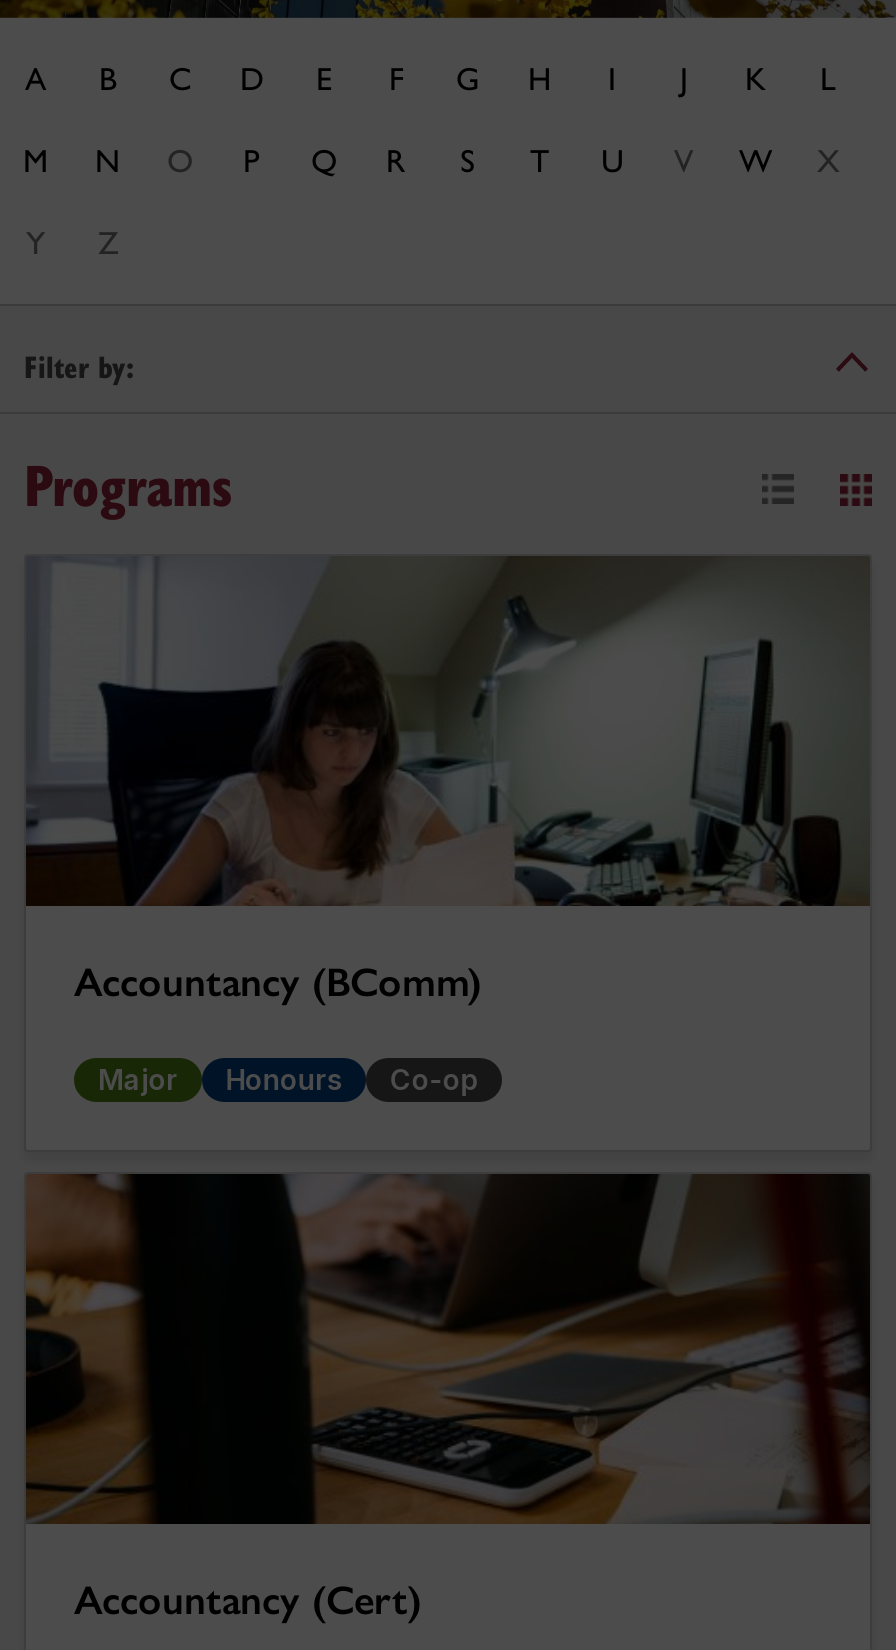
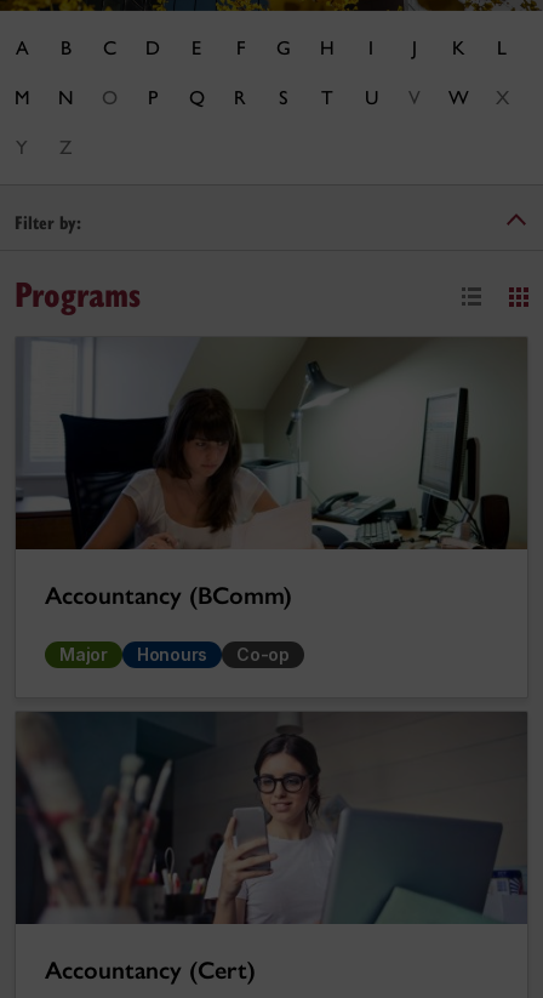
- [image]
+ [image]
